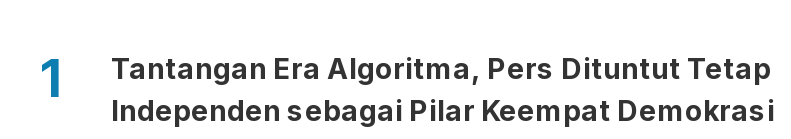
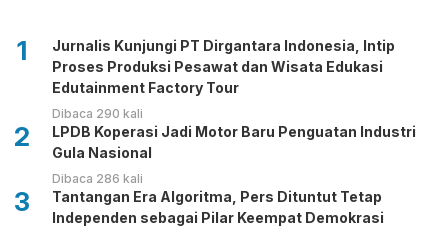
+ Jurnalis Kunjungi PT Dirgantara Indonesia, Intip
+ Proses Produksi Pesawat dan Wisata Edukasi
+ Edutainment Factory Tour
+ Dibaca 290 kali
+ 2
+ LPDB Koperasi Jadi Motor Baru Penguatan Industri
+ Gula Nasional
+ Dibaca 286 kali
+ 3
